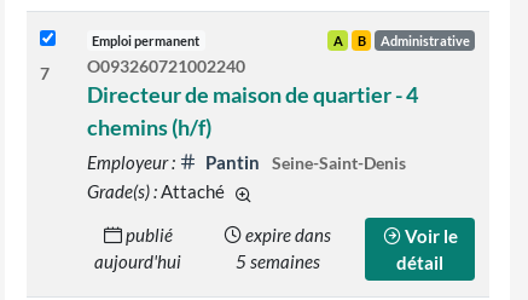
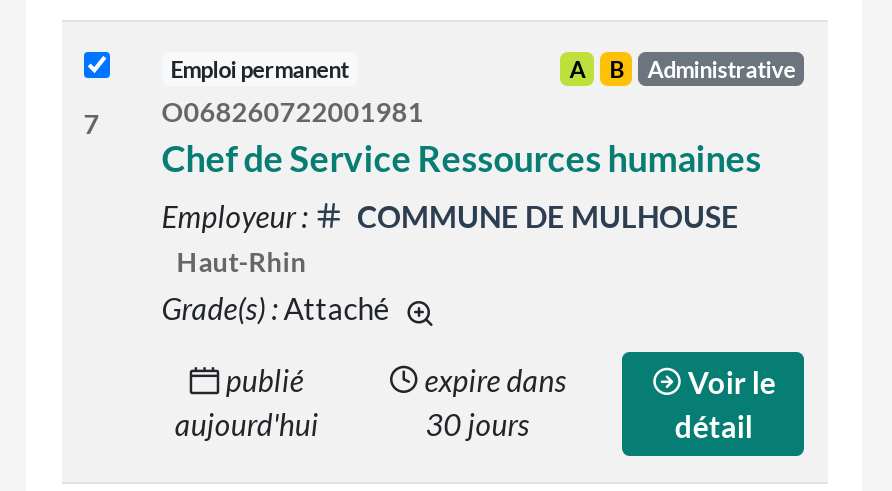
- O093260721002240
- Directeur de maison de quartier - 4
- chemins (h/f)
+ O068260722001981
+ Chef de Service Ressources humaines

moved up: Employeur :

- Pantin Seine-Saint-Denis
+ COMMUNE DE MULHOUSE
+ Haut-Rhin

- 5 semaines
+ 30 jours
